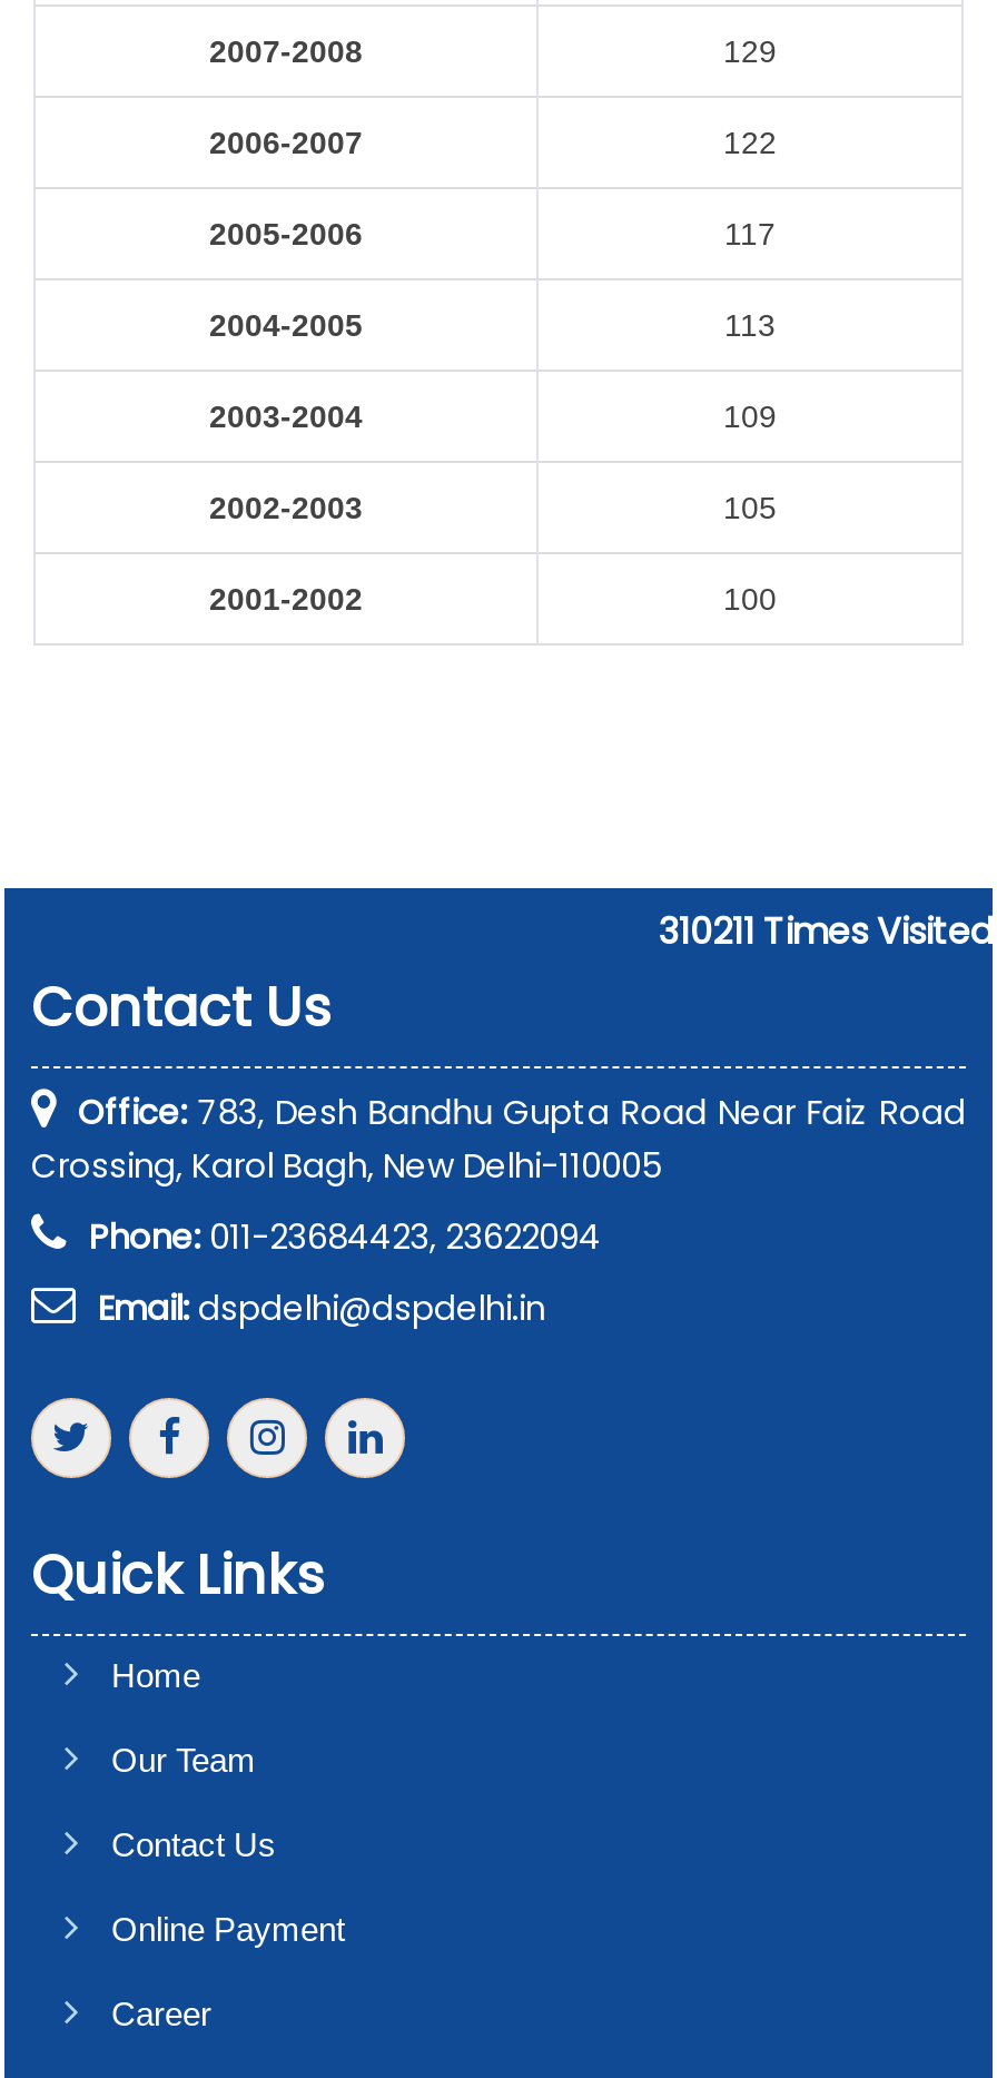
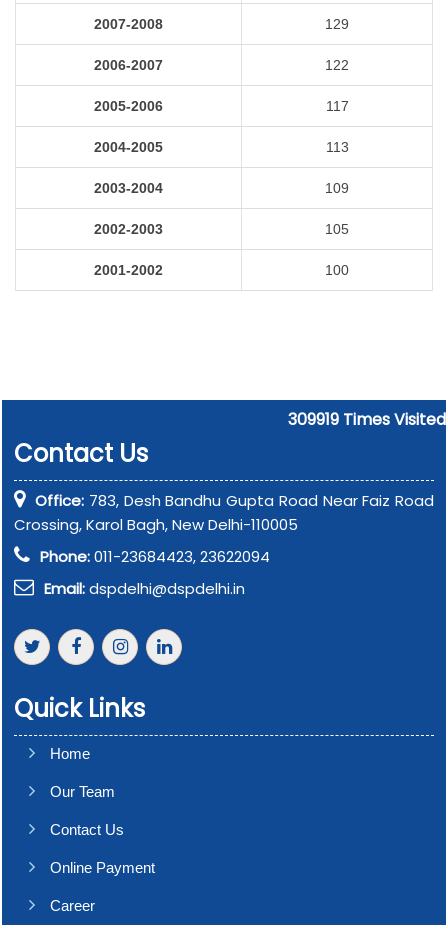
- 310211 Times Visited
+ 309919 Times Visited
